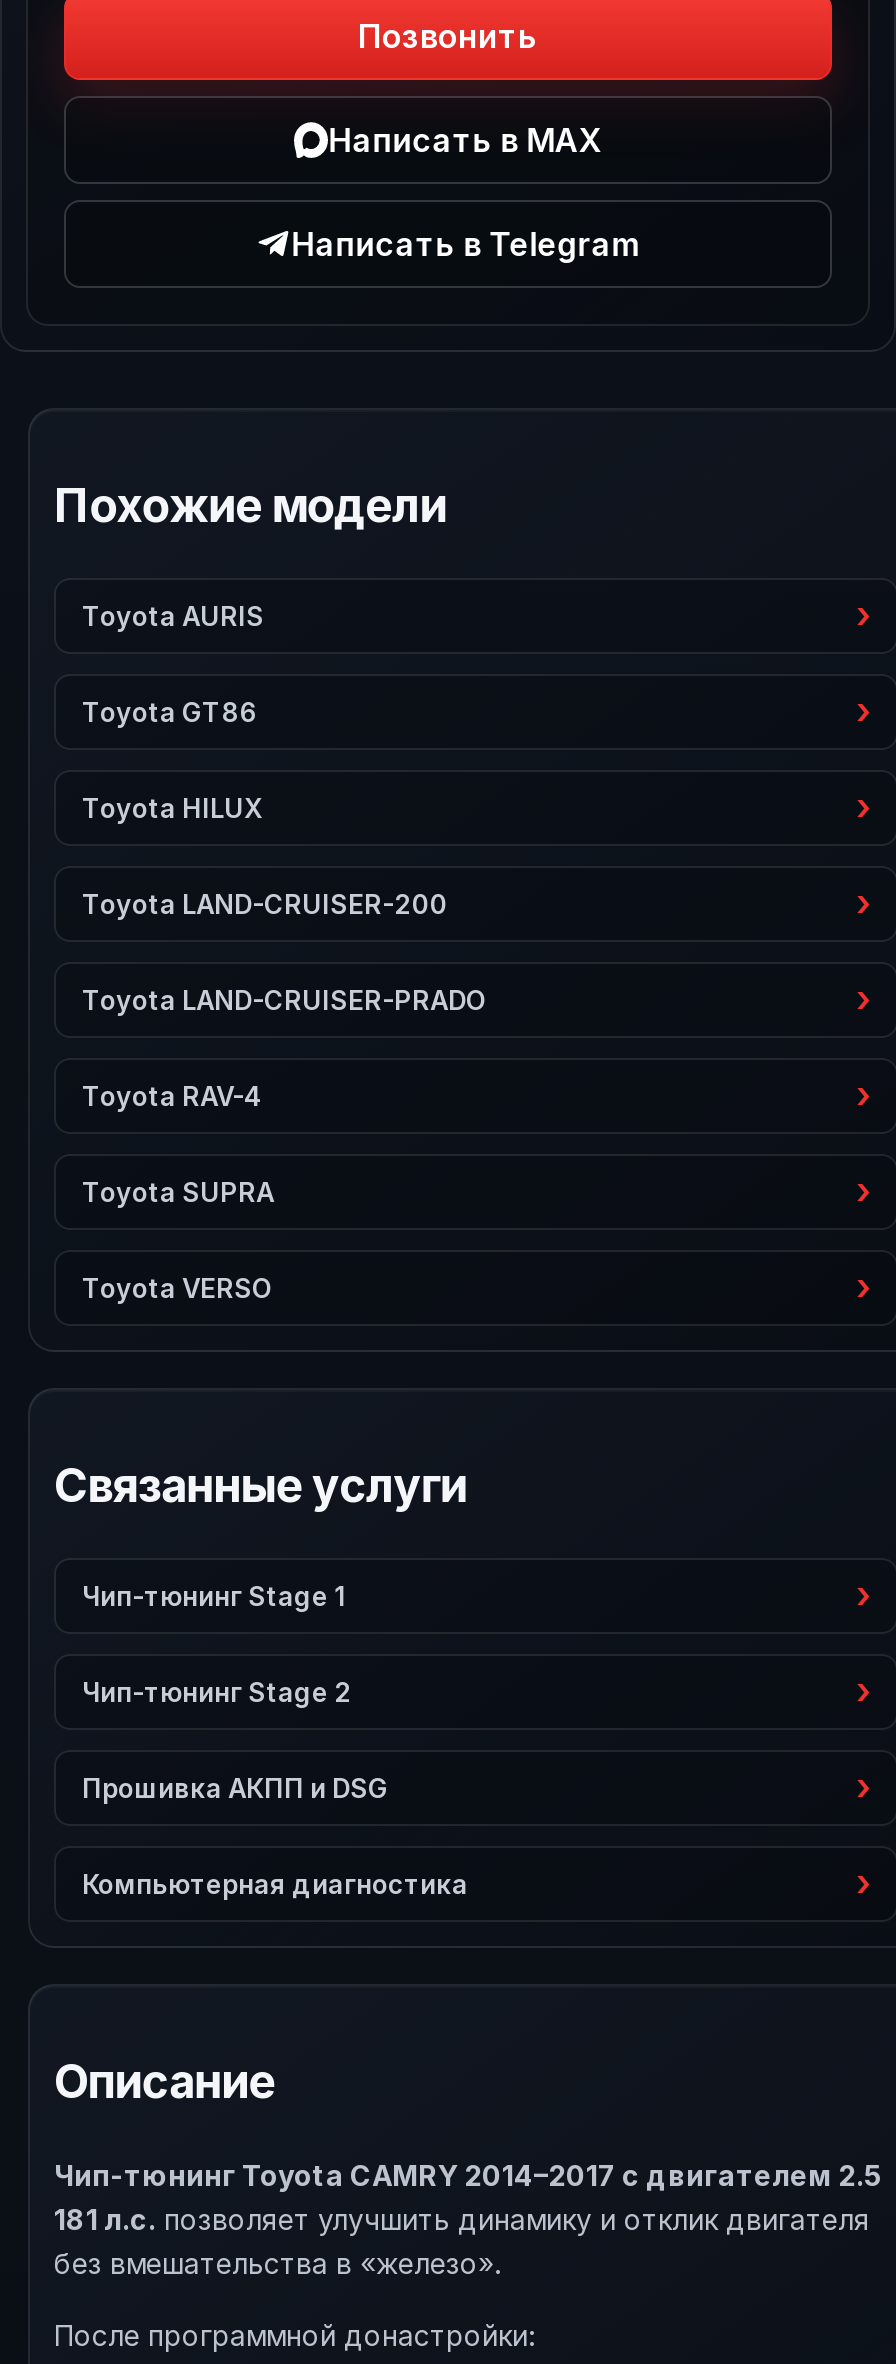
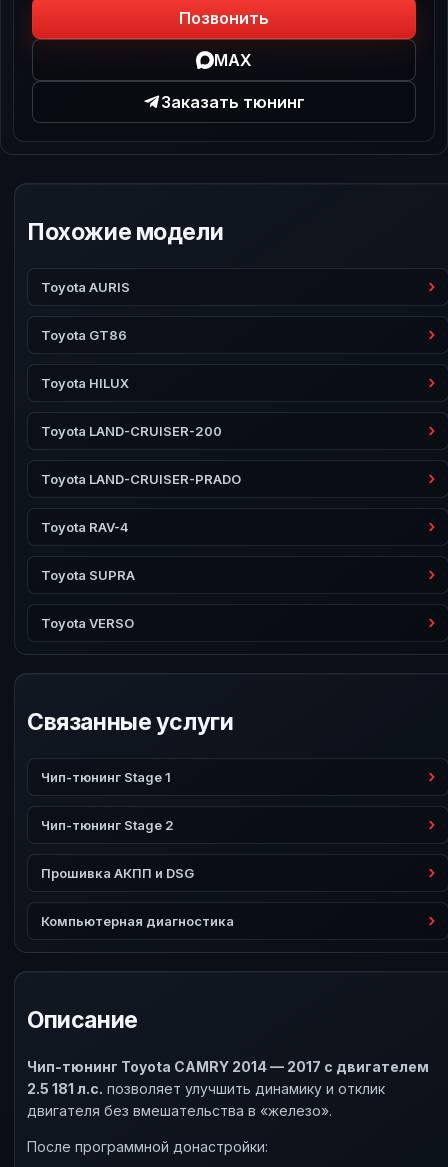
- Написать в MAX
+ MAX

- Написать в Telegram
+ Заказать тюнинг

- Чип-тюнинг Toyota CAMRY 2014–2017 с двигателем 2.5
- 181 л.с. позволяет улучшить динамику и отклик двигателя
- без вмешательства в «железо».
+ Чип-тюнинг Toyota CAMRY 2014 — 2017 с двигателем
+ 2.5 181 л.с. позволяет улучшить динамику и отклик
+ двигателя без вмешательства в «железо».
